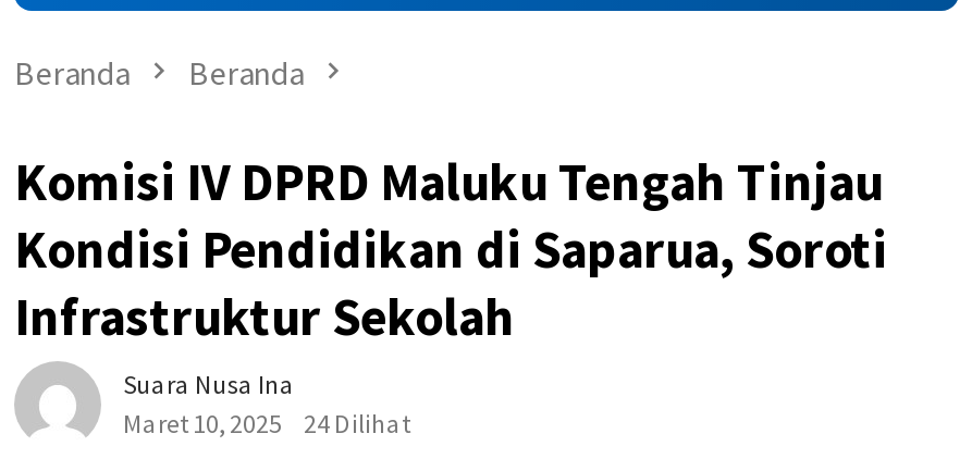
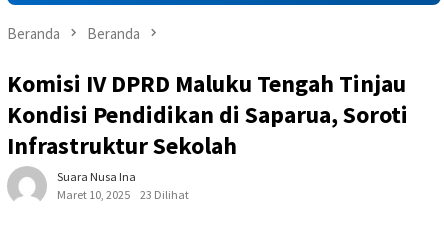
- Maret 10, 2025 24 Dilihat
+ Maret 10, 2025 23 Dilihat
